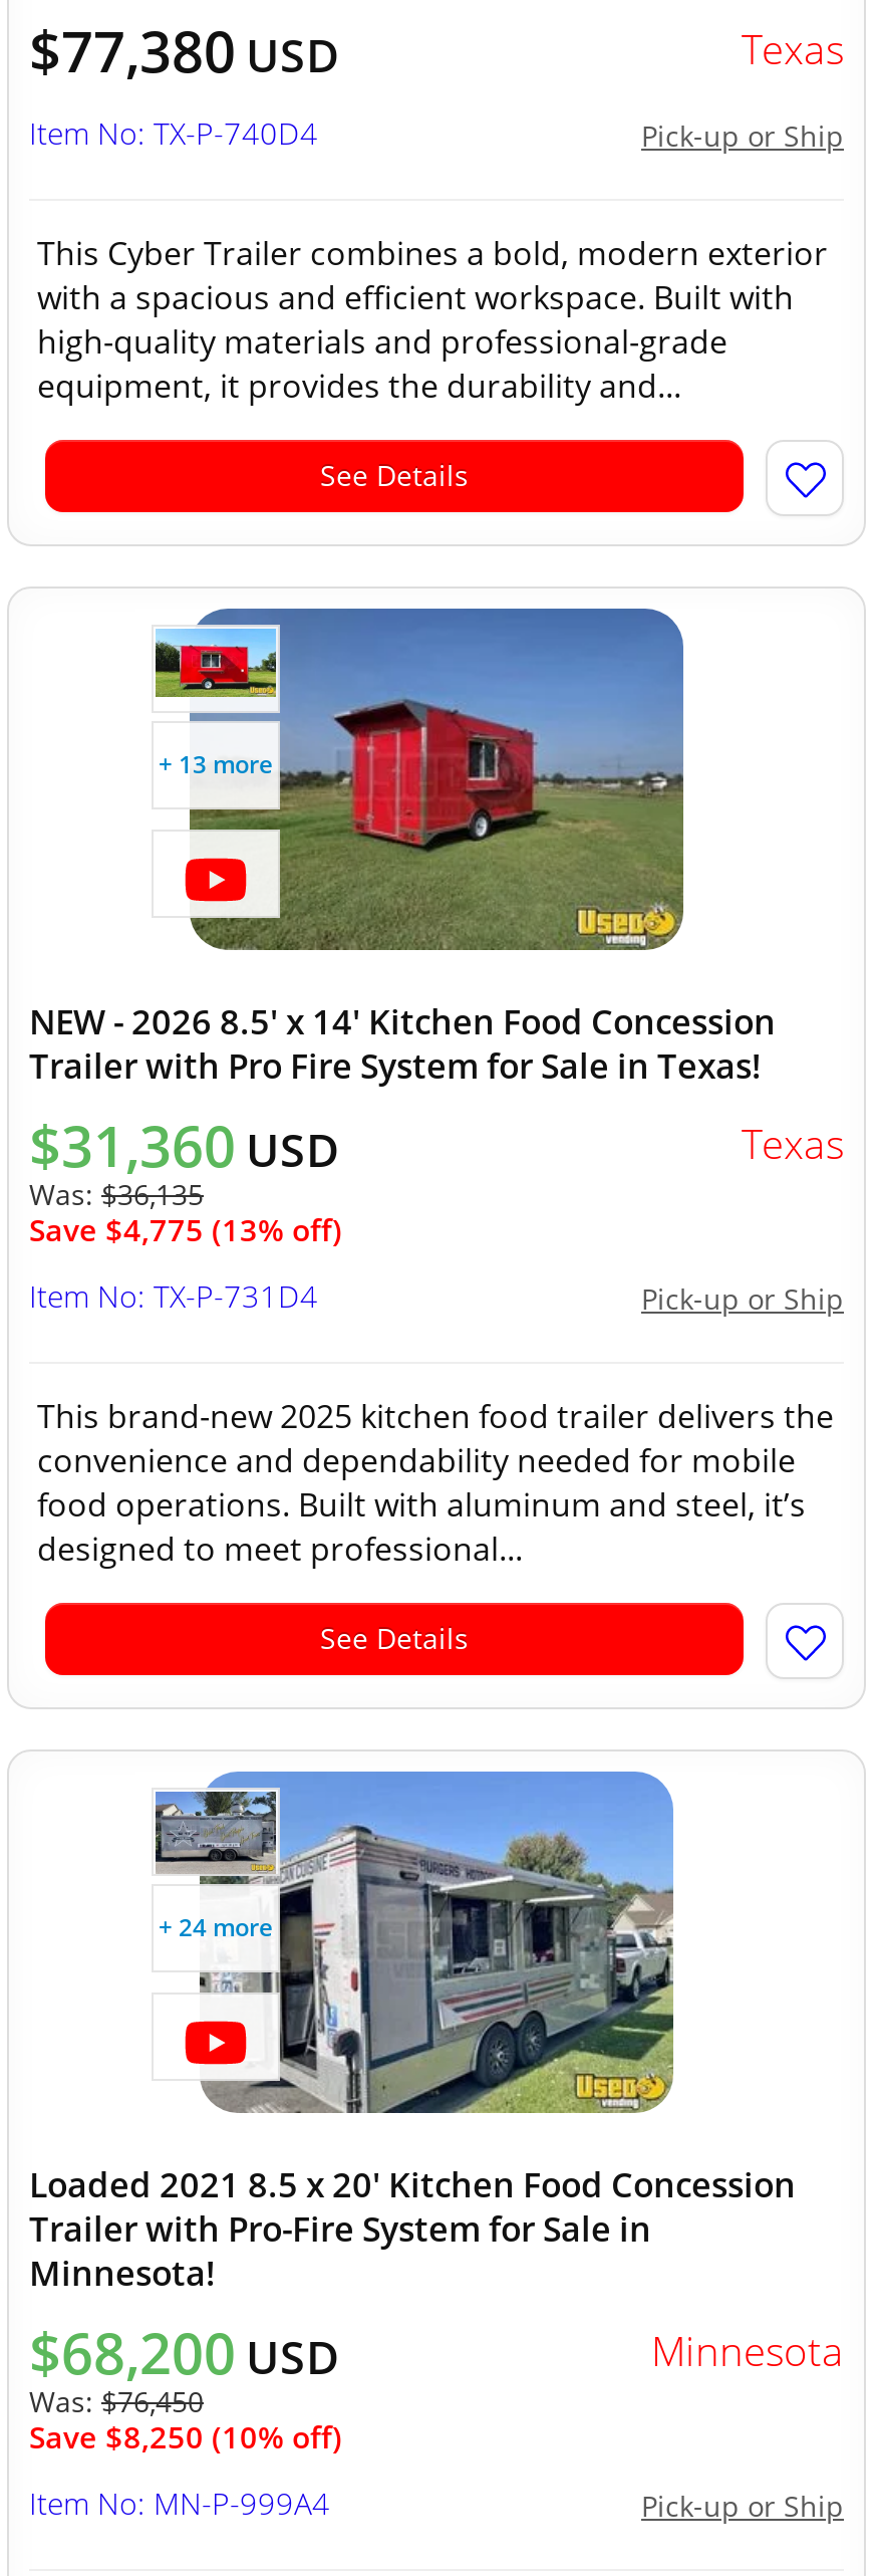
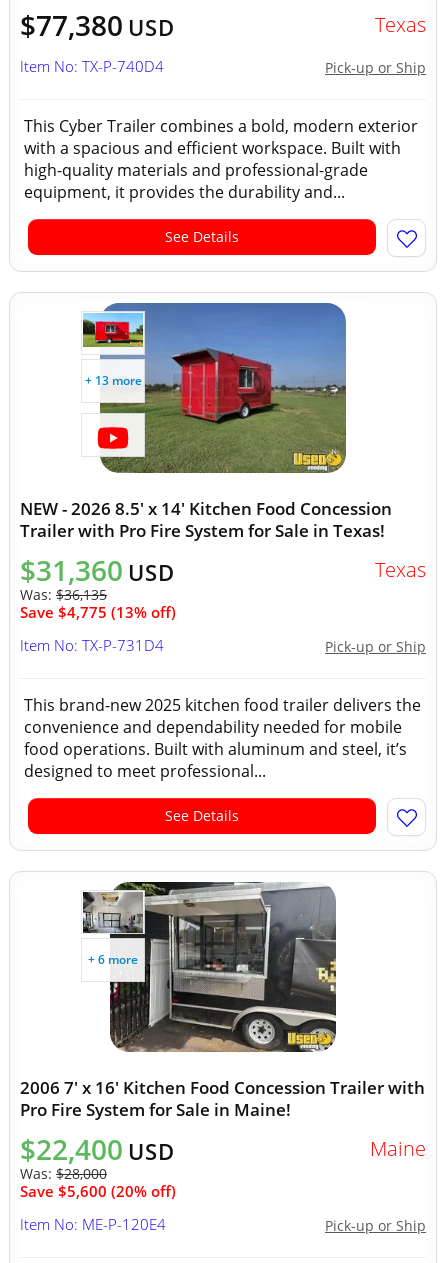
- [image]
- + 24 more
+ [image]
+ + 6 more

- Loaded 2021 8.5 x 20' Kitchen Food Concession
- Trailer with Pro-Fire System for Sale in
- Minnesota!
- $68,200 USD
- Was: $76,450
- Save $8,250 (10% off)
+ 2006 7' x 16' Kitchen Food Concession Trailer with
+ Pro Fire System for Sale in Maine!
+ $22,400 USD
+ Was: $28,000
+ Save $5,600 (20% off)

- Minnesota
+ Maine

- Item No: MN-P-999A4
+ Item No: ME-P-120E4
